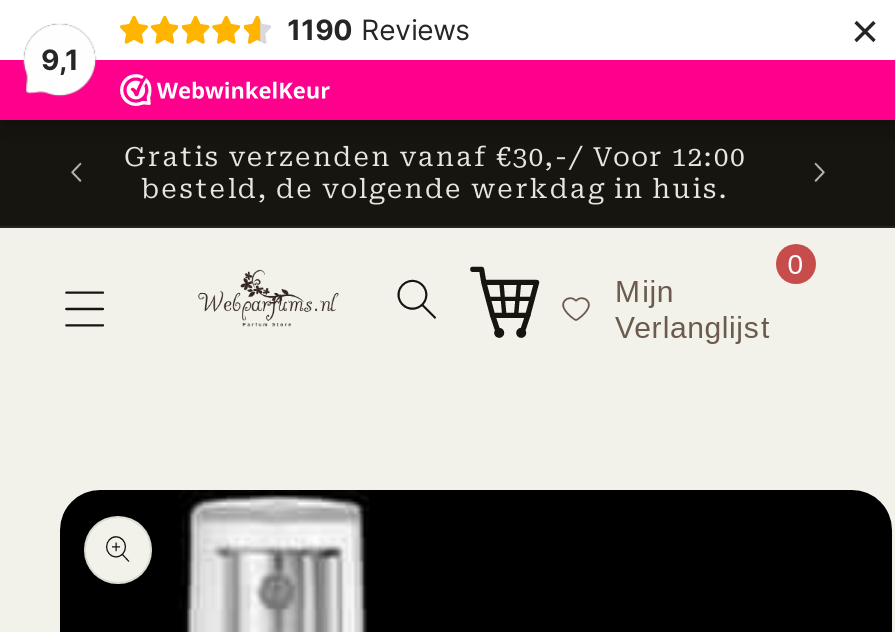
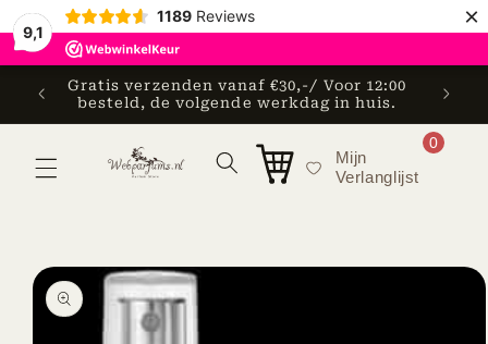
- 1190 Reviews
+ 1189 Reviews
